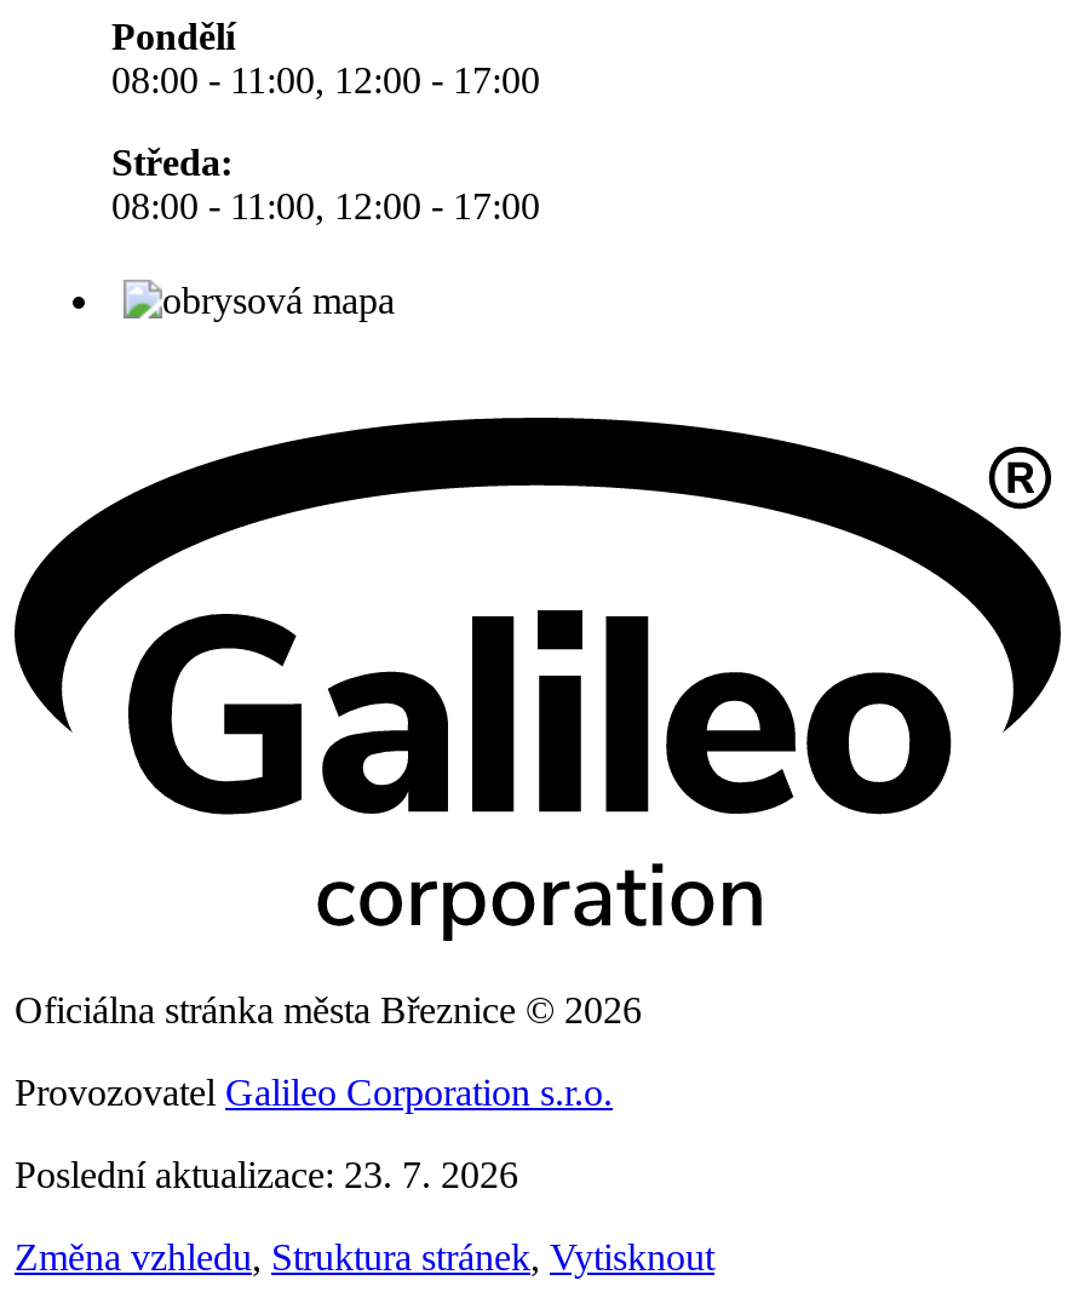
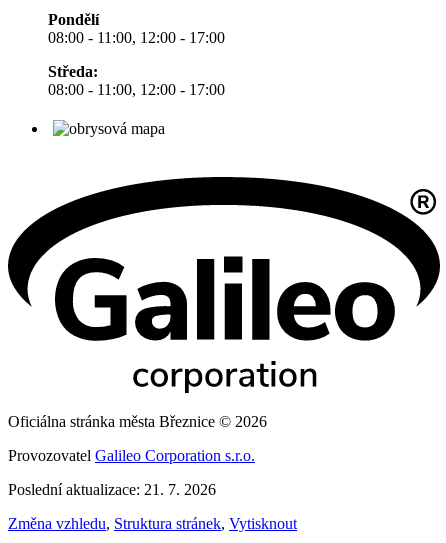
- Poslední aktualizace: 23. 7. 2026
+ Poslední aktualizace: 21. 7. 2026
